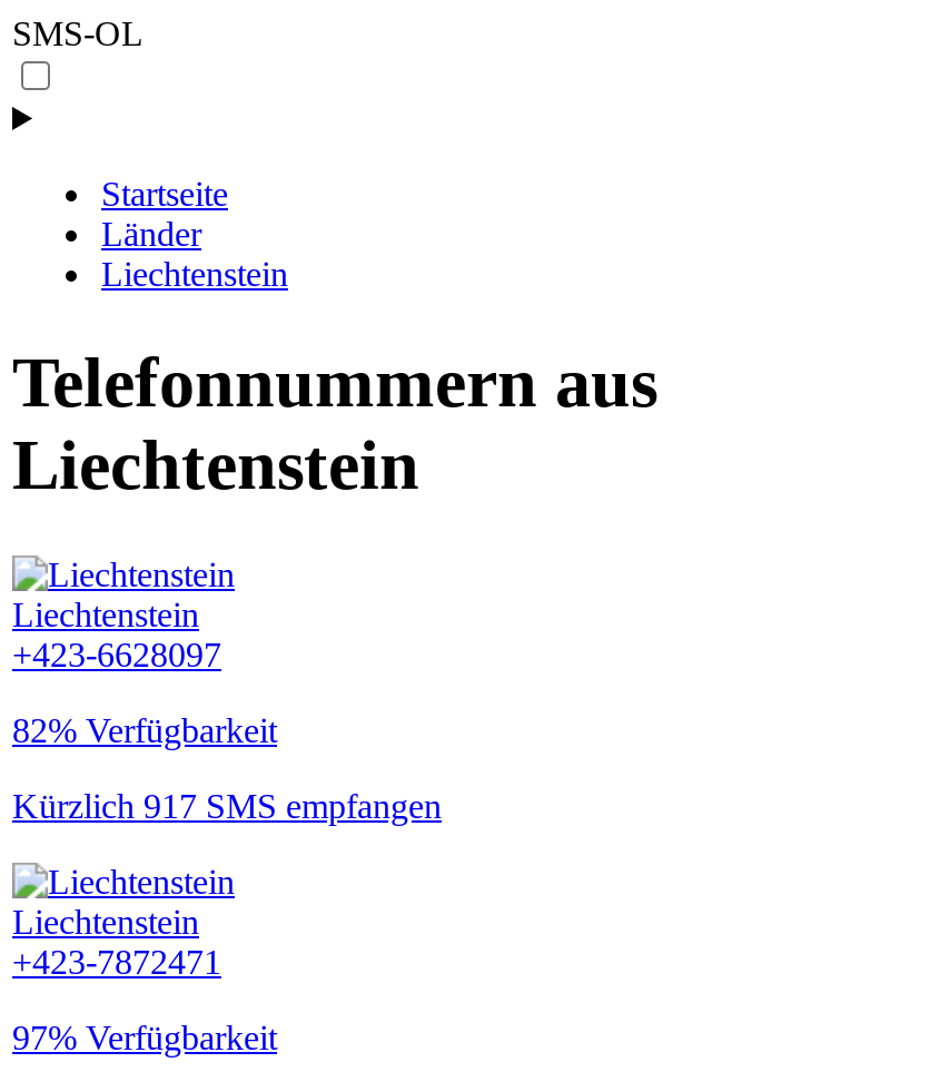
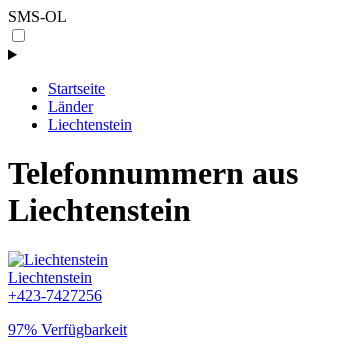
- +423-6628097
- 82% Verfügbarkeit
- Kürzlich 917 SMS empfangen
- Liechtenstein
- +423-7872471
+ +423-7427256
